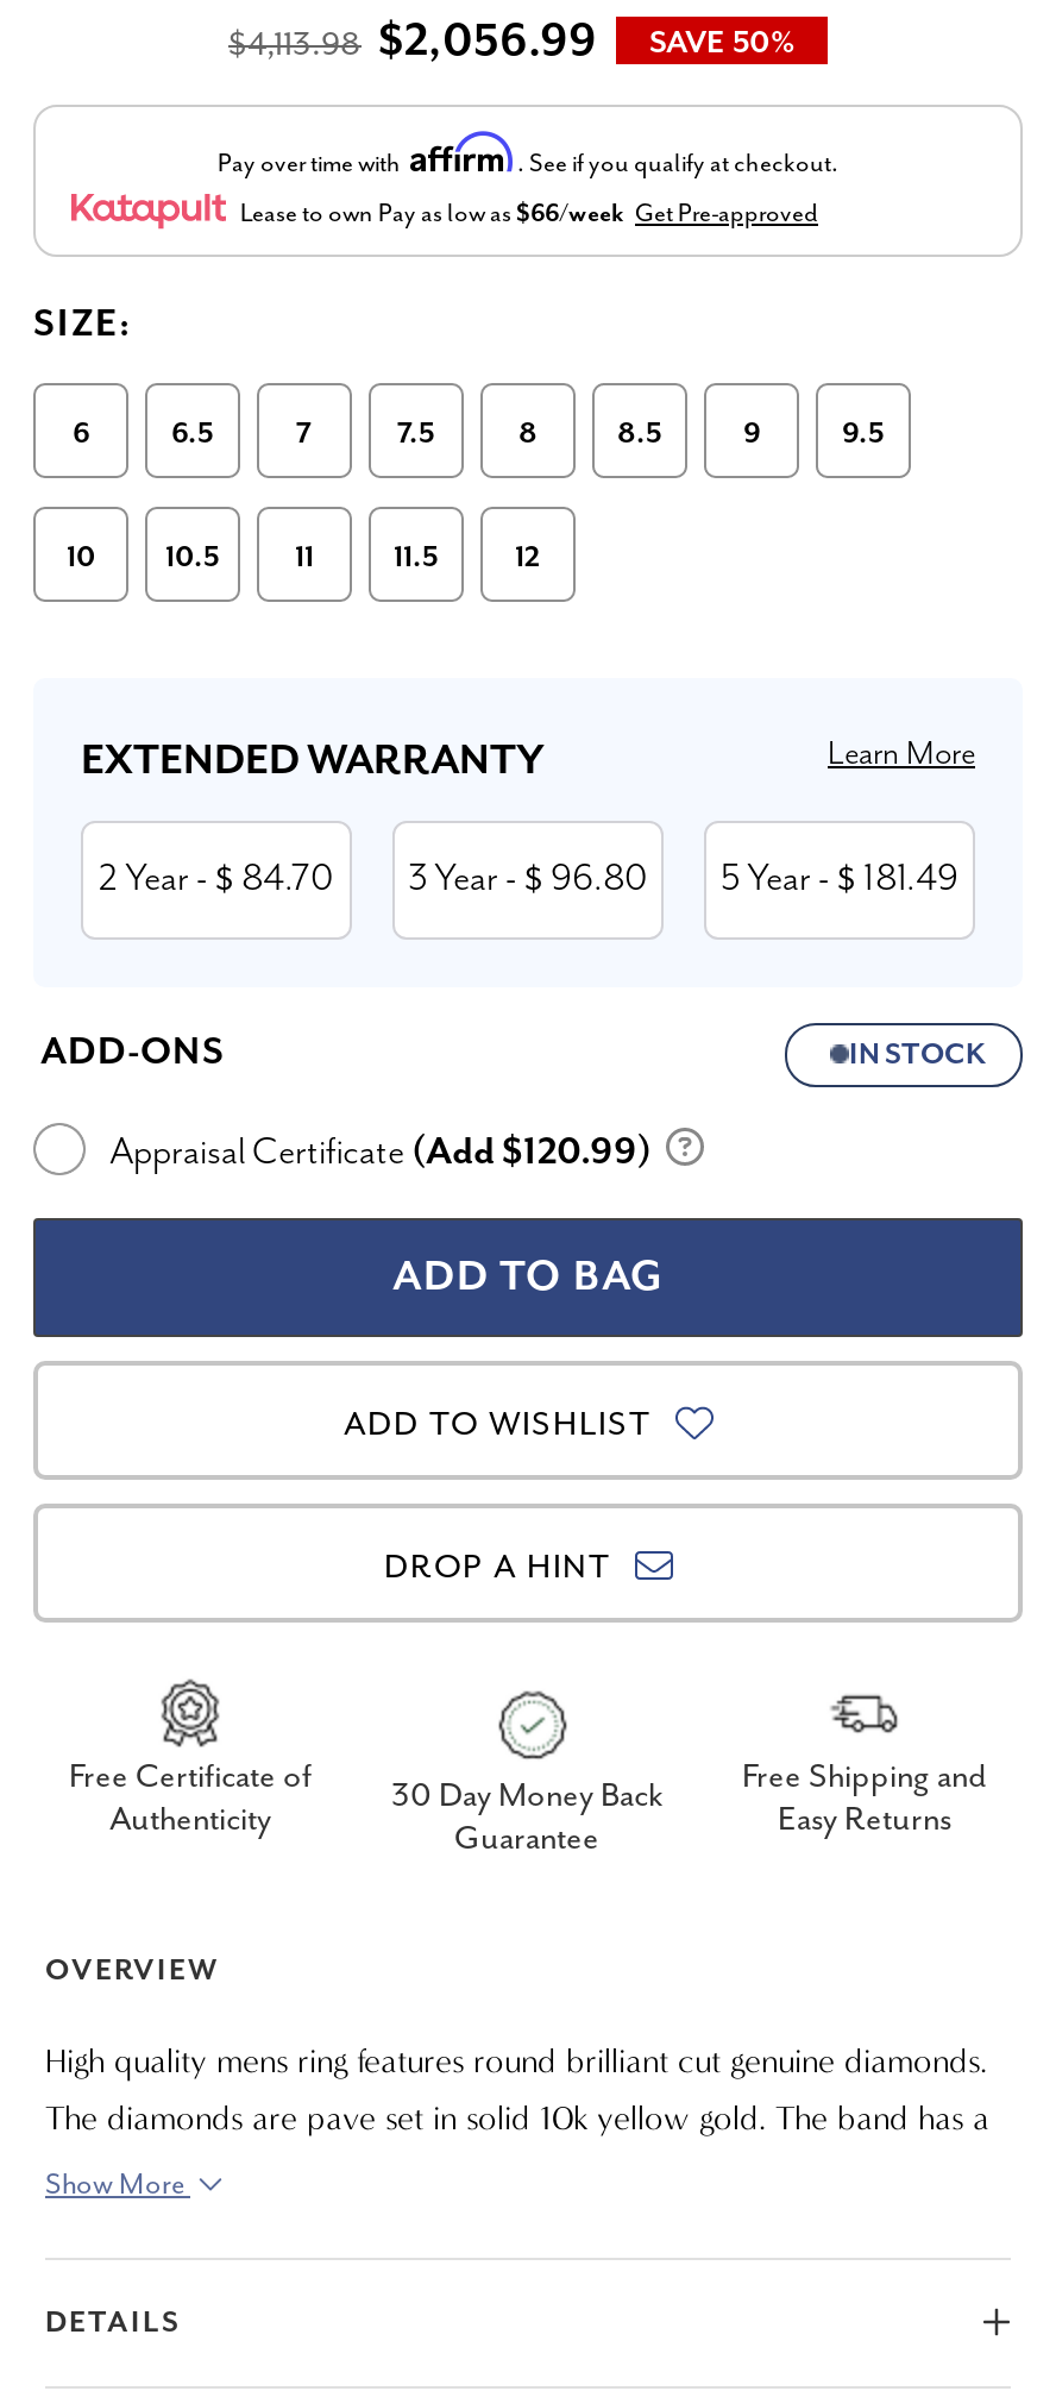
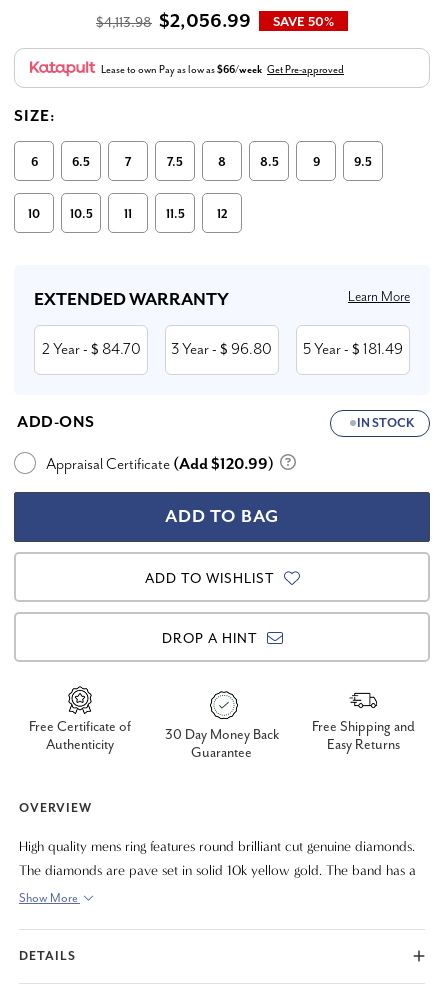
- Pay over time with Affirm . See if you qualify at checkout.
